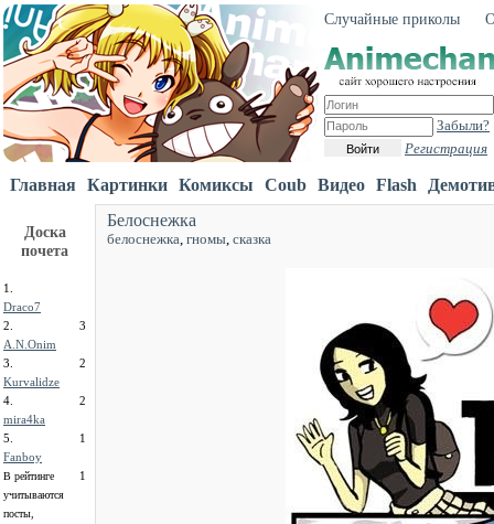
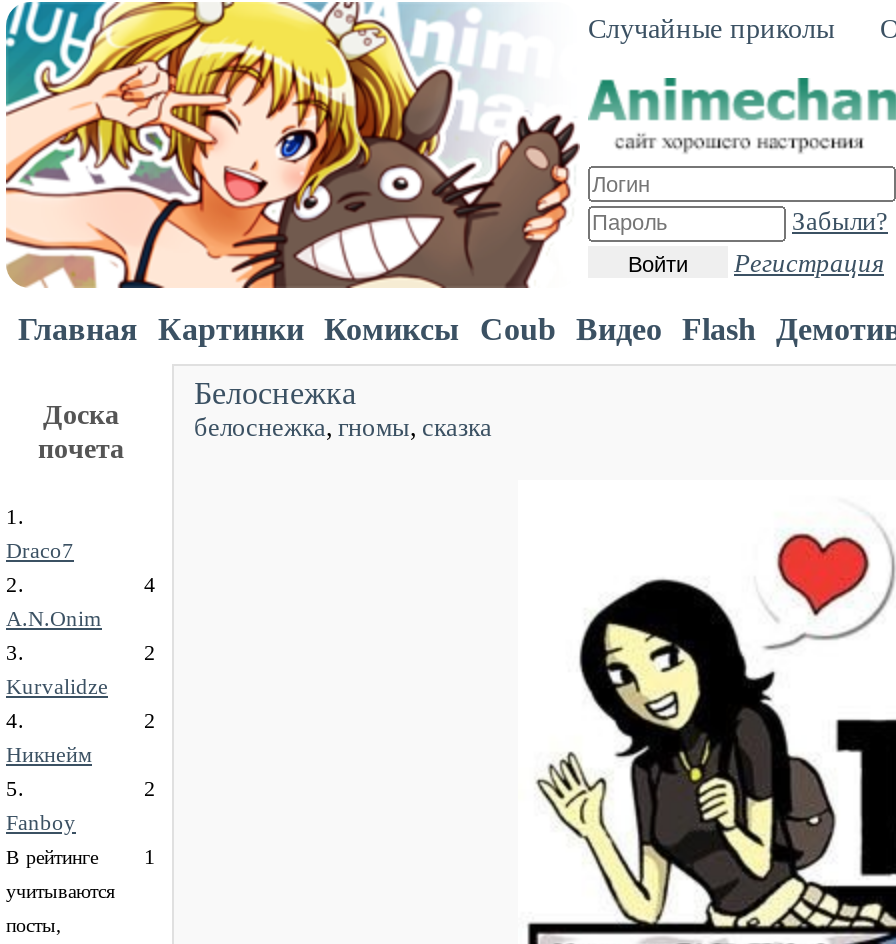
- 3
+ 4

- mira4ka
- 1
+ Никнейм
+ 2
